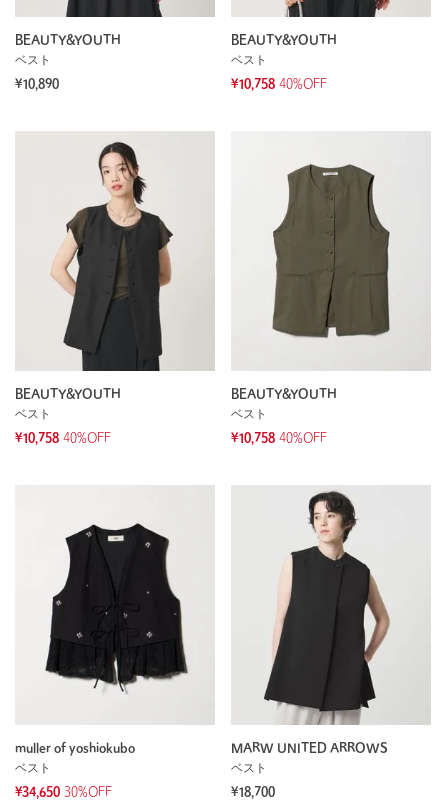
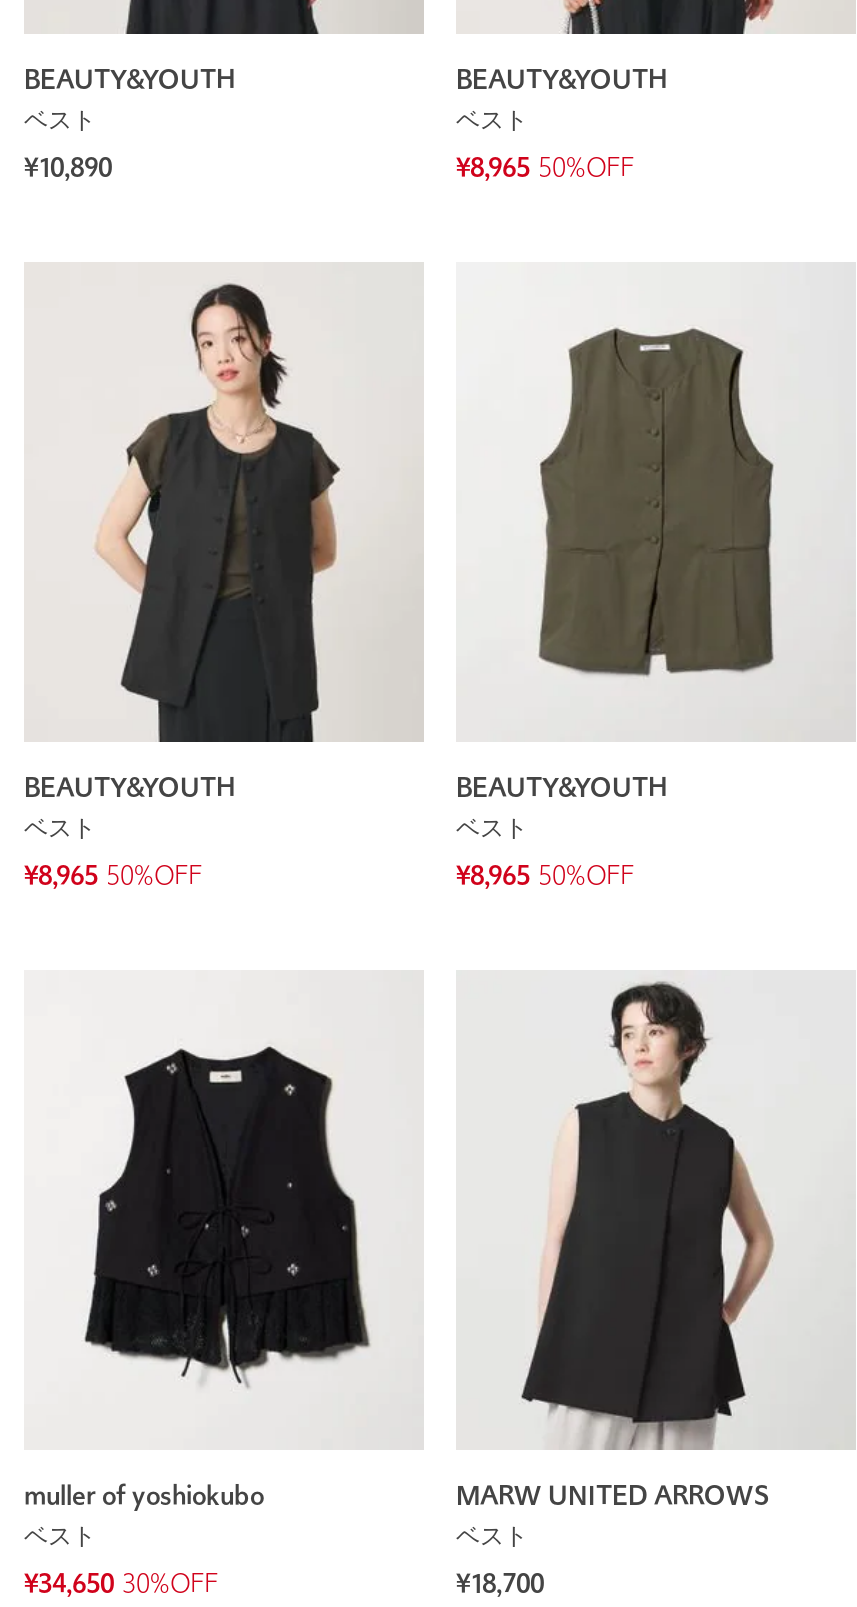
- ¥10,758 40%OFF
+ ¥8,965 50%OFF

- ¥10,758 40%OFF
+ ¥8,965 50%OFF

- ¥10,758 40%OFF
+ ¥8,965 50%OFF
